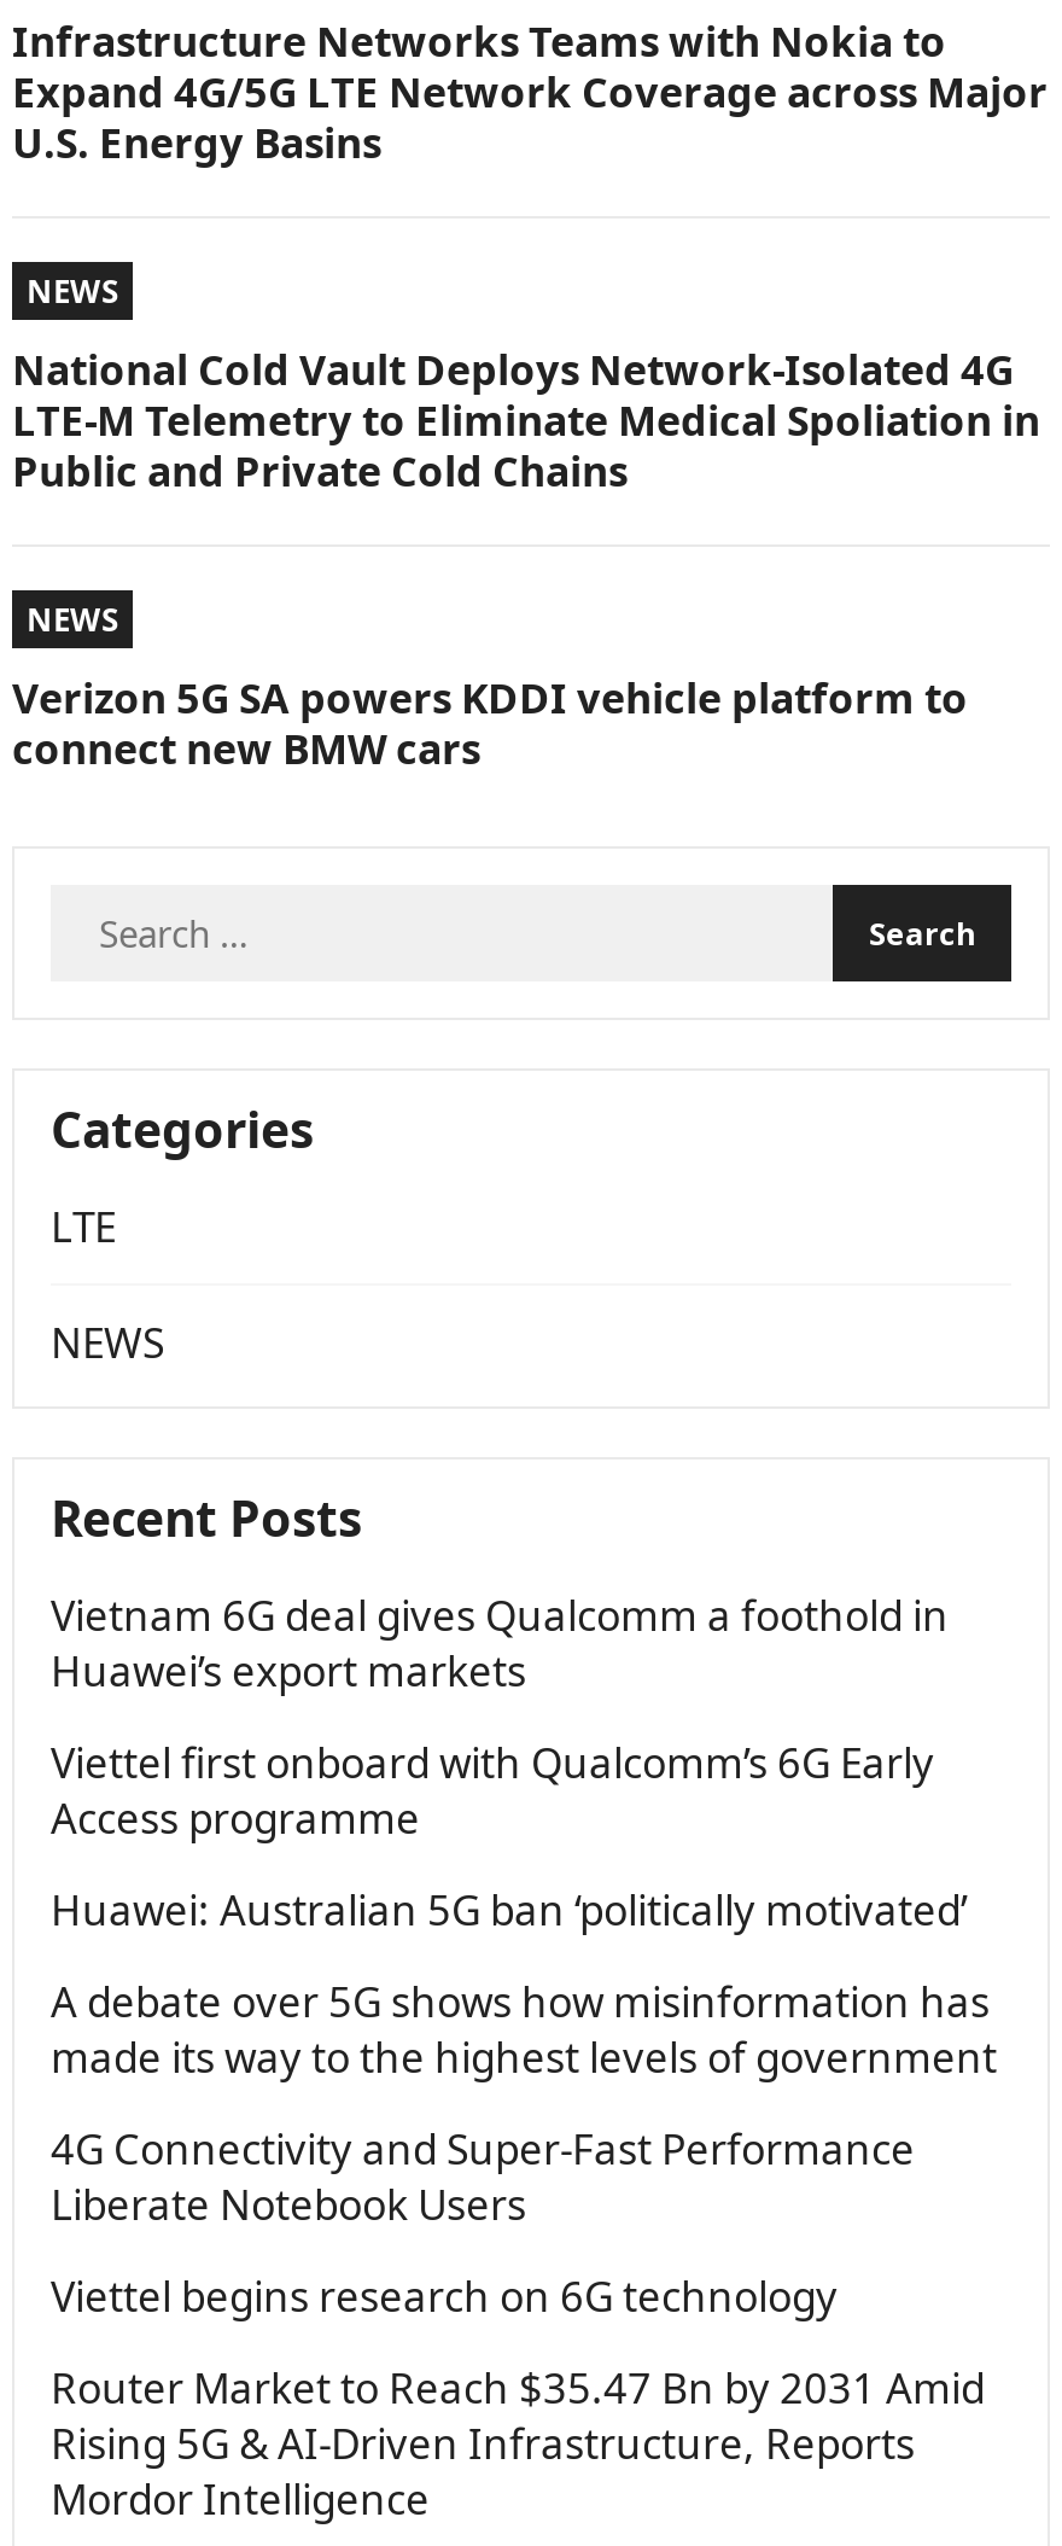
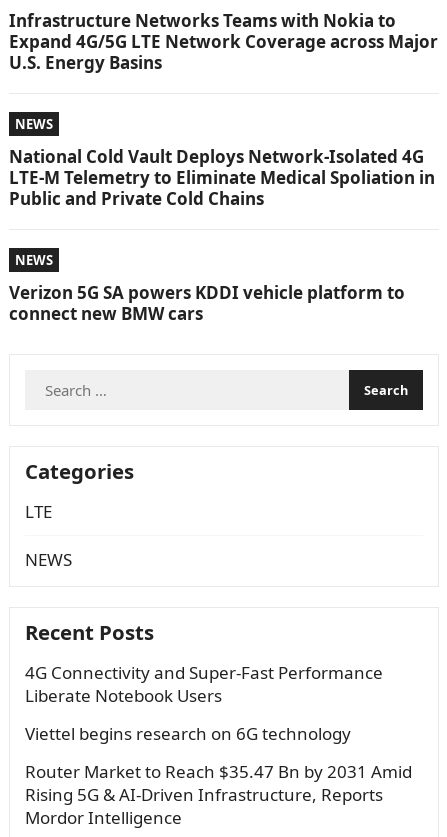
- Vietnam 6G deal gives Qualcomm a foothold in
- Huawei’s export markets
- Viettel first onboard with Qualcomm’s 6G Early
- Access programme
- Huawei: Australian 5G ban ‘politically motivated’
- A debate over 5G shows how misinformation has
- made its way to the highest levels of government
